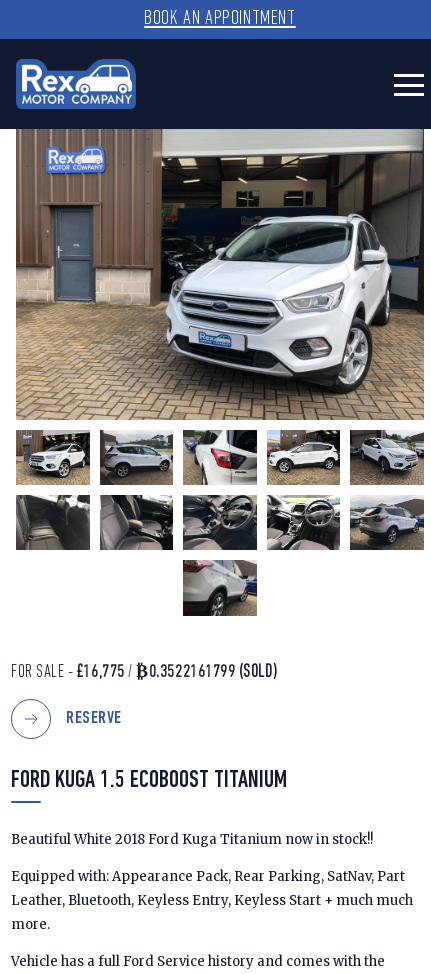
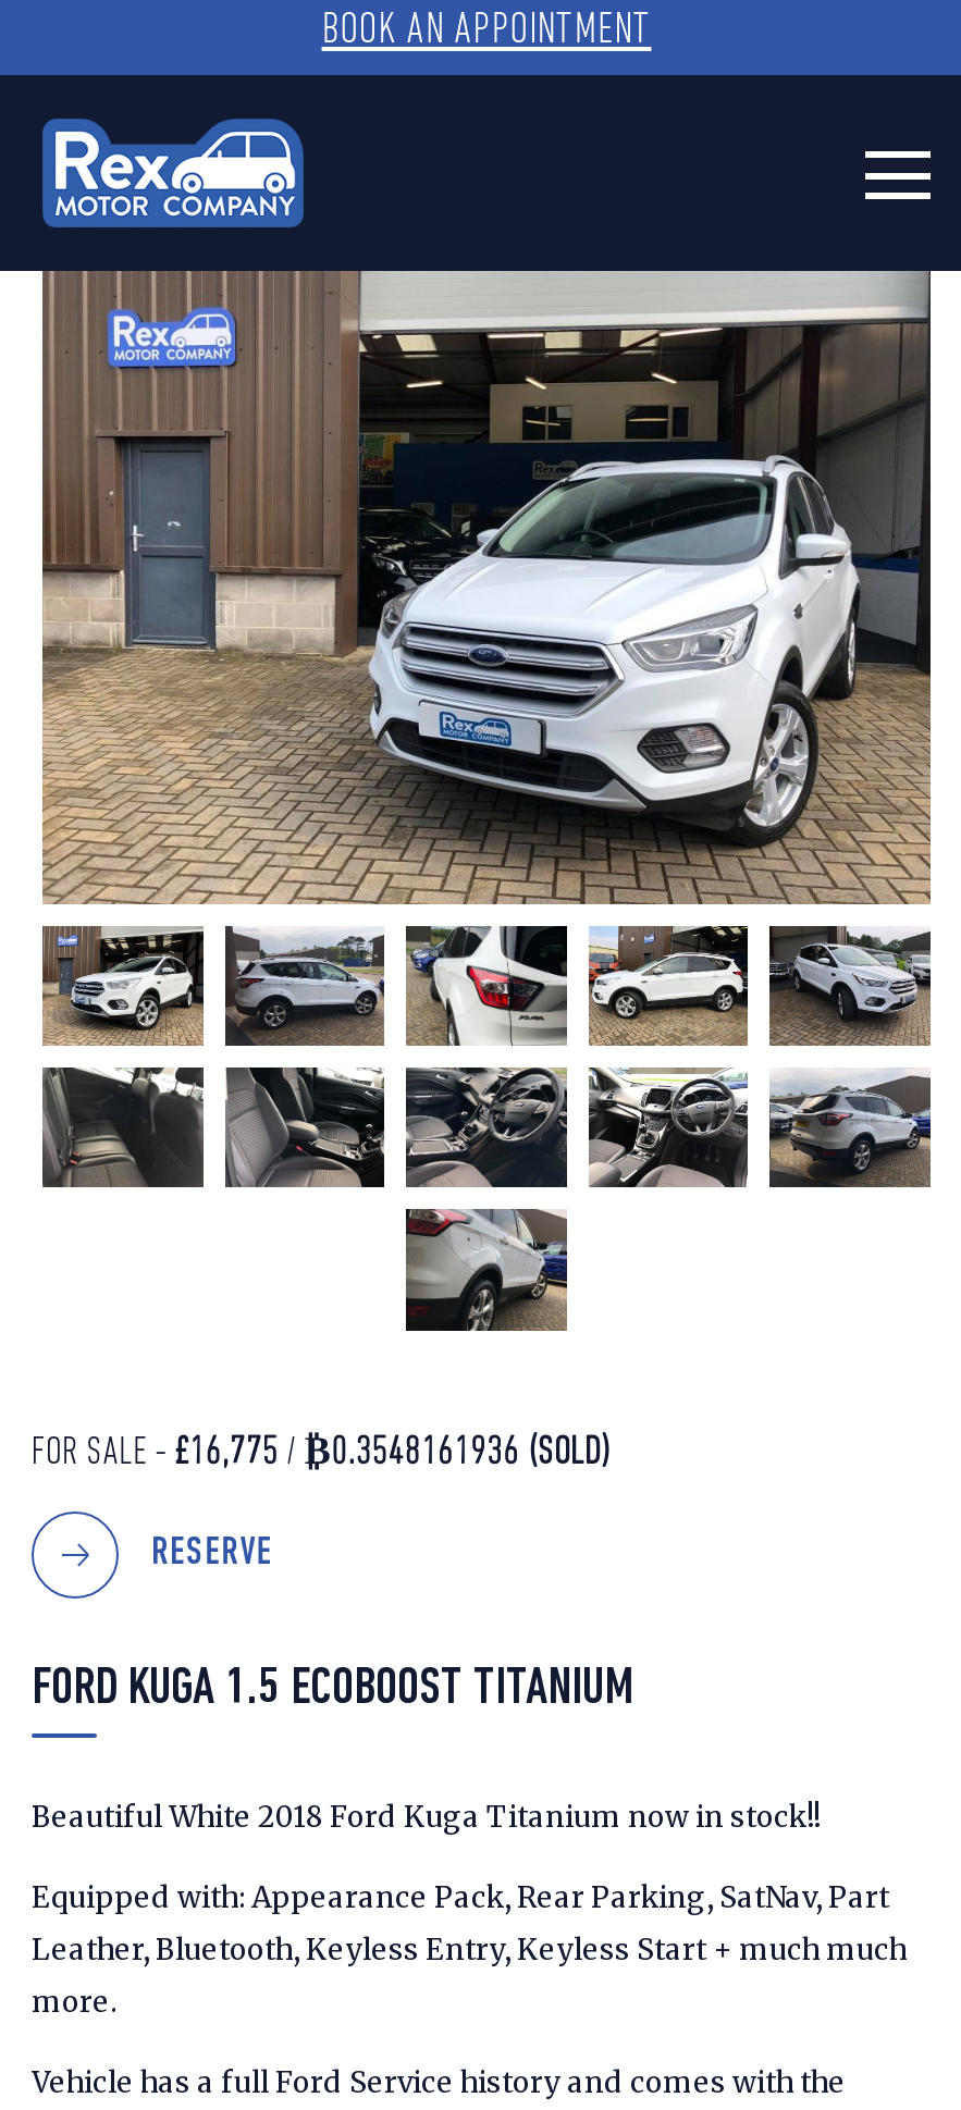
- FOR SALE - £16,775 / ₿0.3522161799 (SOLD)
+ FOR SALE - £16,775 / ₿0.3548161936 (SOLD)
